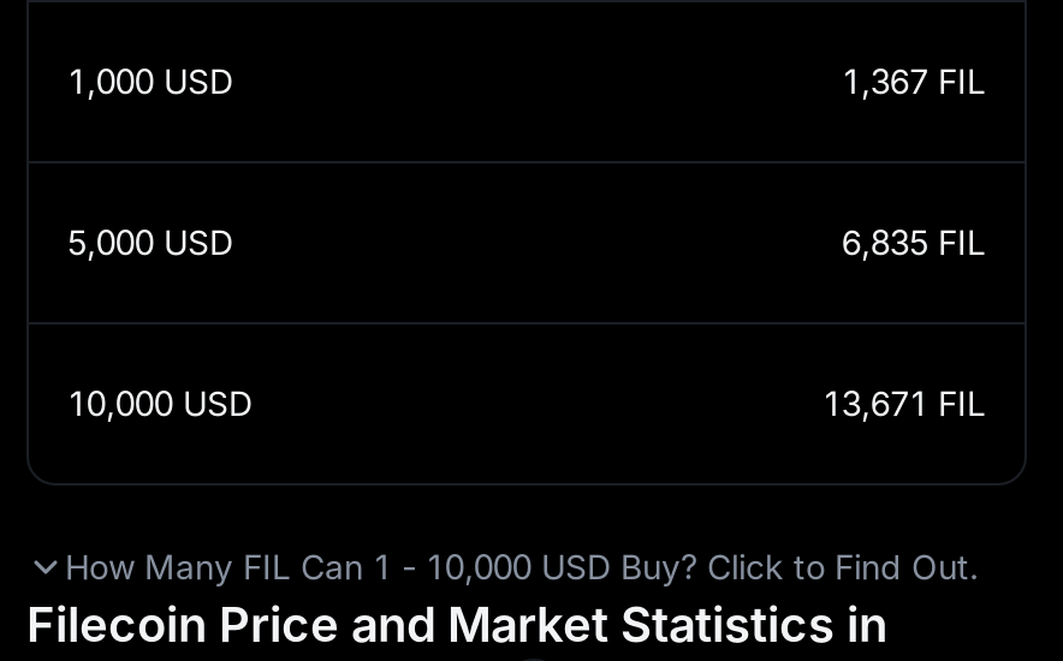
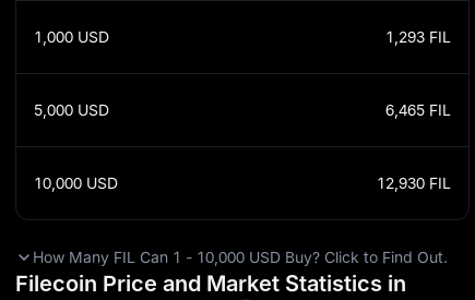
- 1,367 FIL
+ 1,293 FIL

- 6,835 FIL
+ 6,465 FIL

- 13,671 FIL
+ 12,930 FIL
